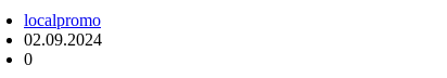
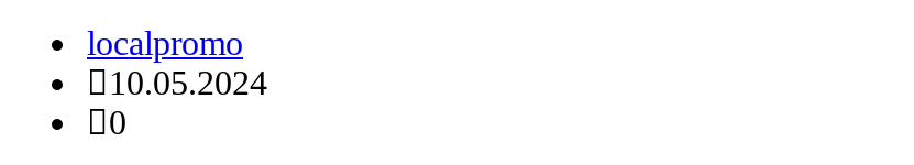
- 02.09.2024
+ 10.05.2024
